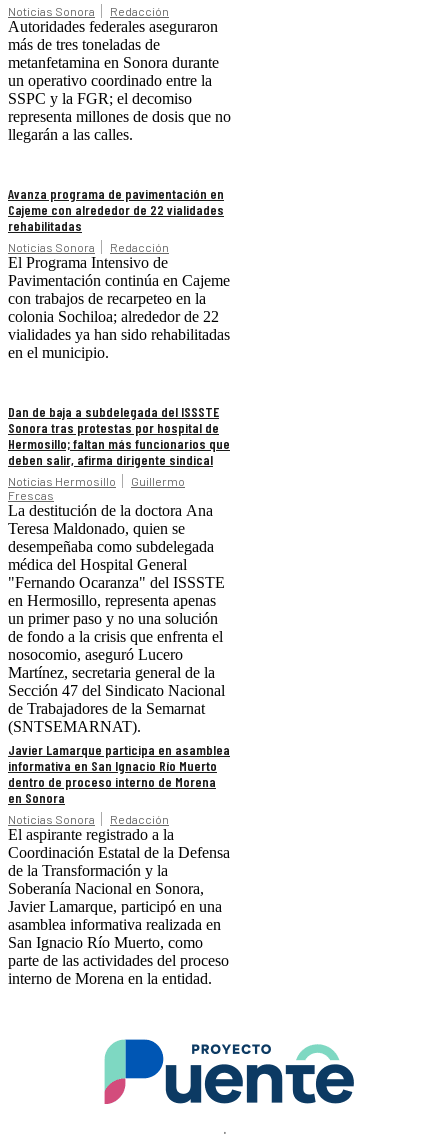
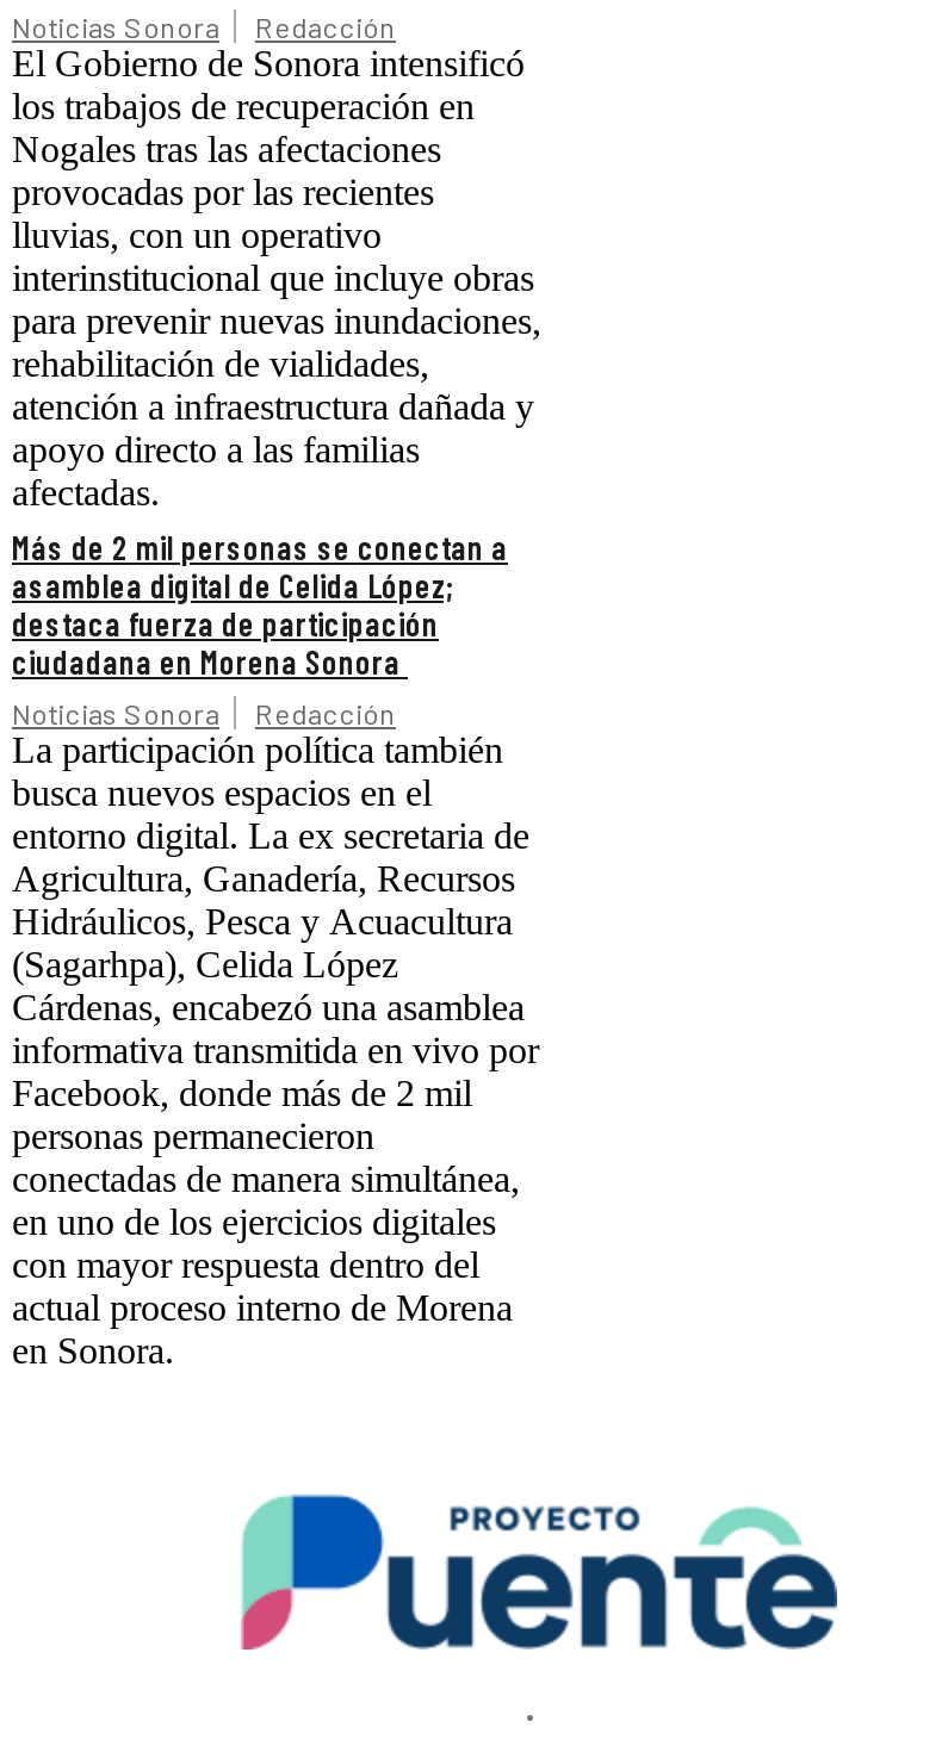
- Autoridades federales aseguraron
- más de tres toneladas de
- metanfetamina en Sonora durante
- un operativo coordinado entre la
- SSPC y la FGR; el decomiso
- representa millones de dosis que no
- llegarán a las calles.
- Avanza programa de pavimentación en
- Cajeme con alrededor de 22 vialidades
- rehabilitadas
+ El Gobierno de Sonora intensificó
+ los trabajos de recuperación en
+ Nogales tras las afectaciones
+ provocadas por las recientes
+ lluvias, con un operativo
+ interinstitucional que incluye obras
+ para prevenir nuevas inundaciones,
+ rehabilitación de vialidades,
+ atención a infraestructura dañada y
+ apoyo directo a las familias
+ afectadas.
+ Más de 2 mil personas se conectan a
+ asamblea digital de Celida López;
+ destaca fuerza de participación
+ ciudadana en Morena Sonora

moved down: Noticias Sonora | Redacción

- El Programa Intensivo de
- Pavimentación continúa en Cajeme
- con trabajos de recarpeteo en la
- colonia Sochiloa; alrededor de 22
- vialidades ya han sido rehabilitadas
- en el municipio.
- Dan de baja a subdelegada del ISSSTE
- Sonora tras protestas por hospital de
- Hermosillo; faltan más funcionarios que
- deben salir, afirma dirigente sindical
- Noticias Hermosillo
- Guillermo
- Frescas
- La destitución de la doctora Ana
- Teresa Maldonado, quien se
- desempeñaba como subdelegada
- médica del Hospital General
- "Fernando Ocaranza" del ISSSTE
- en Hermosillo, representa apenas
- un primer paso y no una solución
- de fondo a la crisis que enfrenta el
- nosocomio, aseguró Lucero
- Martínez, secretaria general de la
- Sección 47 del Sindicato Nacional
- de Trabajadores de la Semarnat
- (SNTSEMARNAT).
- Javier Lamarque participa en asamblea
- informativa en San Ignacio Río Muerto
- dentro de proceso interno de Morena
- en Sonora
- Noticias Sonora
- Redacción
- El aspirante registrado a la
- Coordinación Estatal de la Defensa
- de la Transformación y la
- Soberanía Nacional en Sonora,
- Javier Lamarque, participó en una
- asamblea informativa realizada en
- San Ignacio Río Muerto, como
- parte de las actividades del proceso
- interno de Morena en la entidad.
+ La participación política también
+ busca nuevos espacios en el
+ entorno digital. La ex secretaria de
+ Agricultura, Ganadería, Recursos
+ Hidráulicos, Pesca y Acuacultura
+ (Sagarhpa), Celida López
+ Cárdenas, encabezó una asamblea
+ informativa transmitida en vivo por
+ Facebook, donde más de 2 mil
+ personas permanecieron
+ conectadas de manera simultánea,
+ en uno de los ejercicios digitales
+ con mayor respuesta dentro del
+ actual proceso interno de Morena
+ en Sonora.
